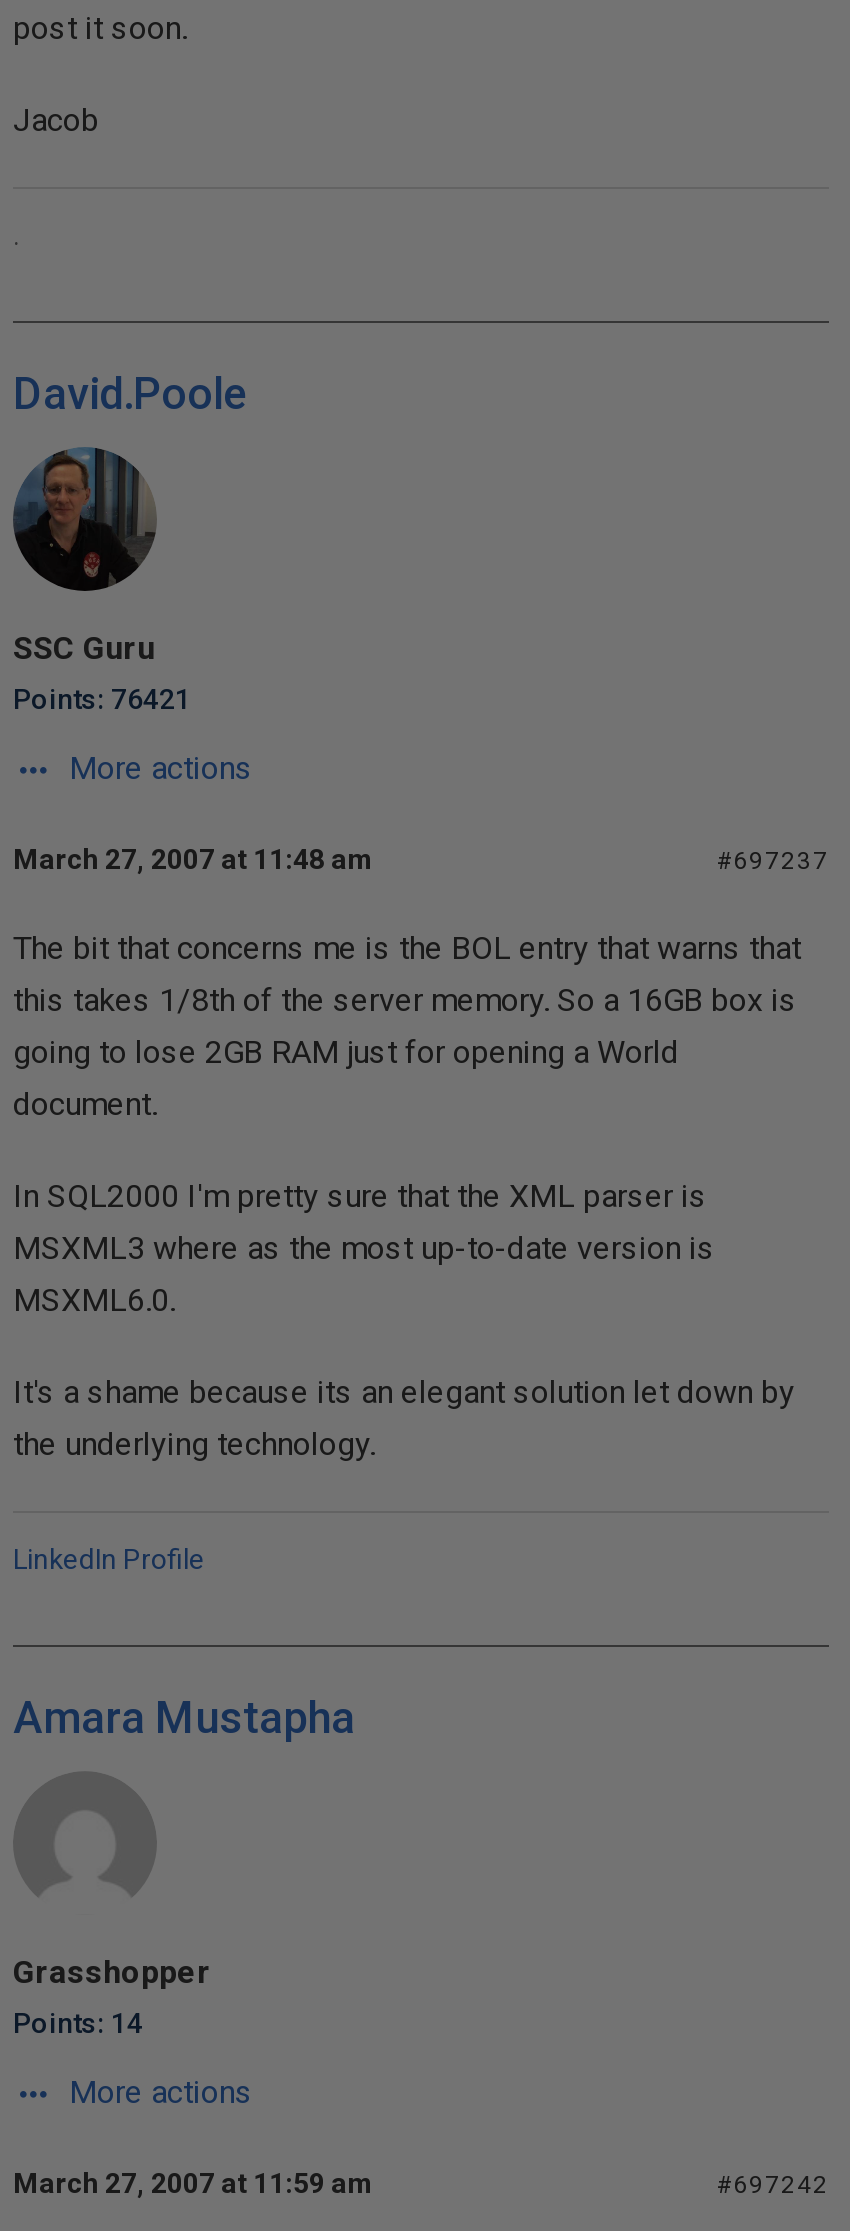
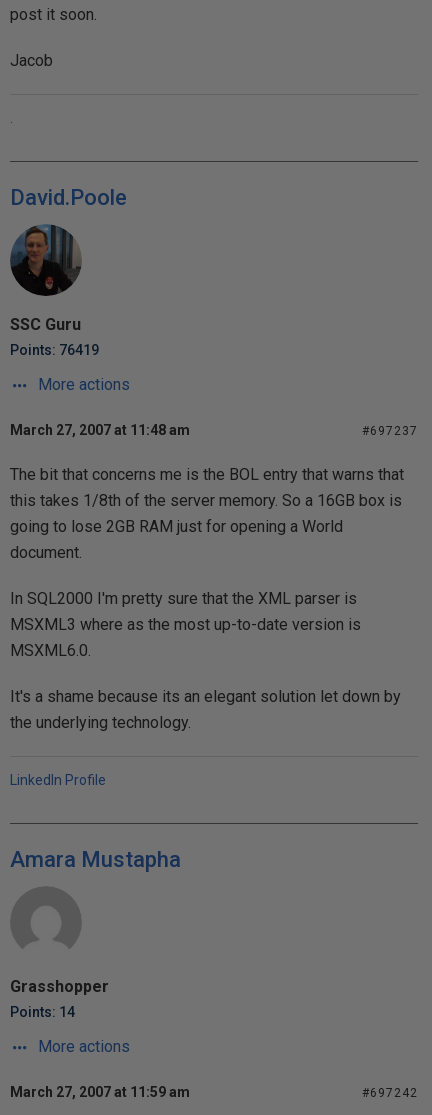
- Points: 76421
+ Points: 76419
